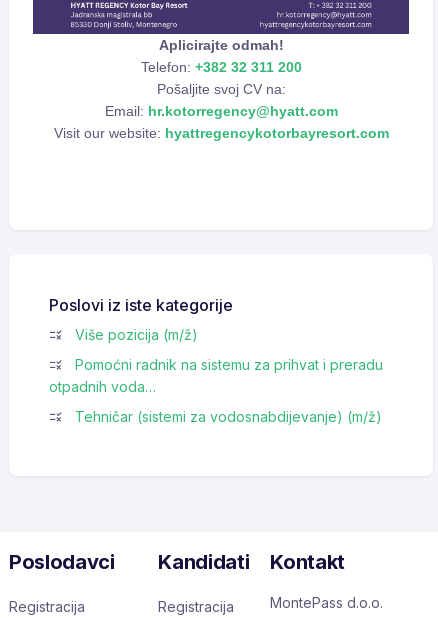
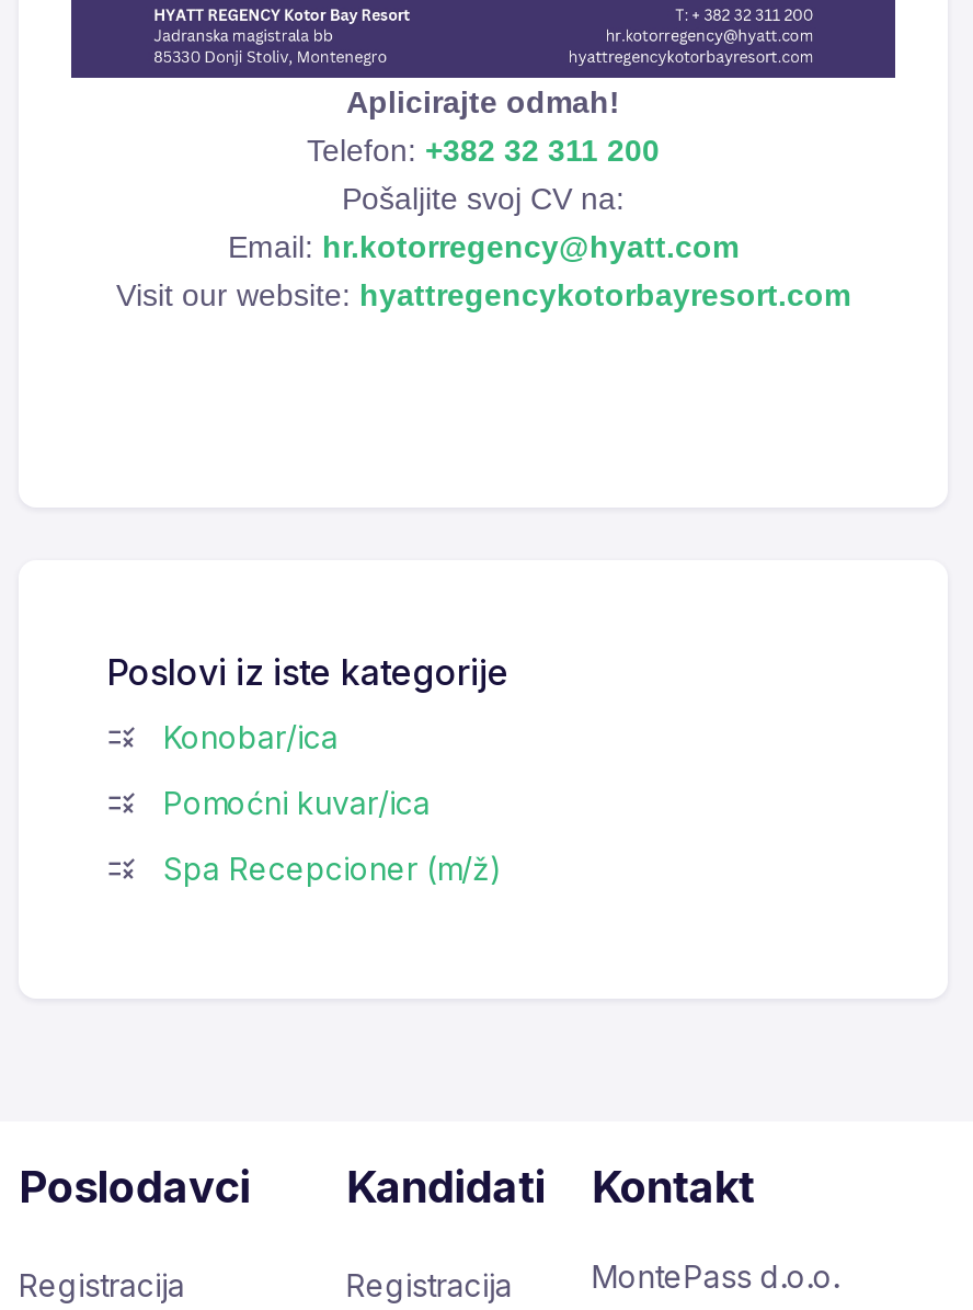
- Više pozicija (m/ž)
+ Konobar/ica

- Pomoćni radnik na sistemu za prihvat i preradu
- otpadnih voda…
+ Pomoćni kuvar/ica

- Tehničar (sistemi za vodosnabdijevanje) (m/ž)
+ Spa Recepcioner (m/ž)
